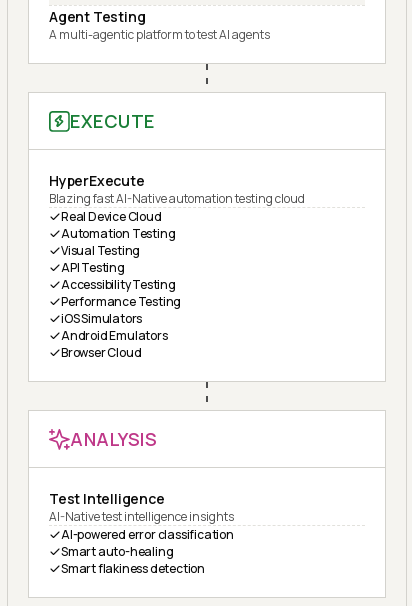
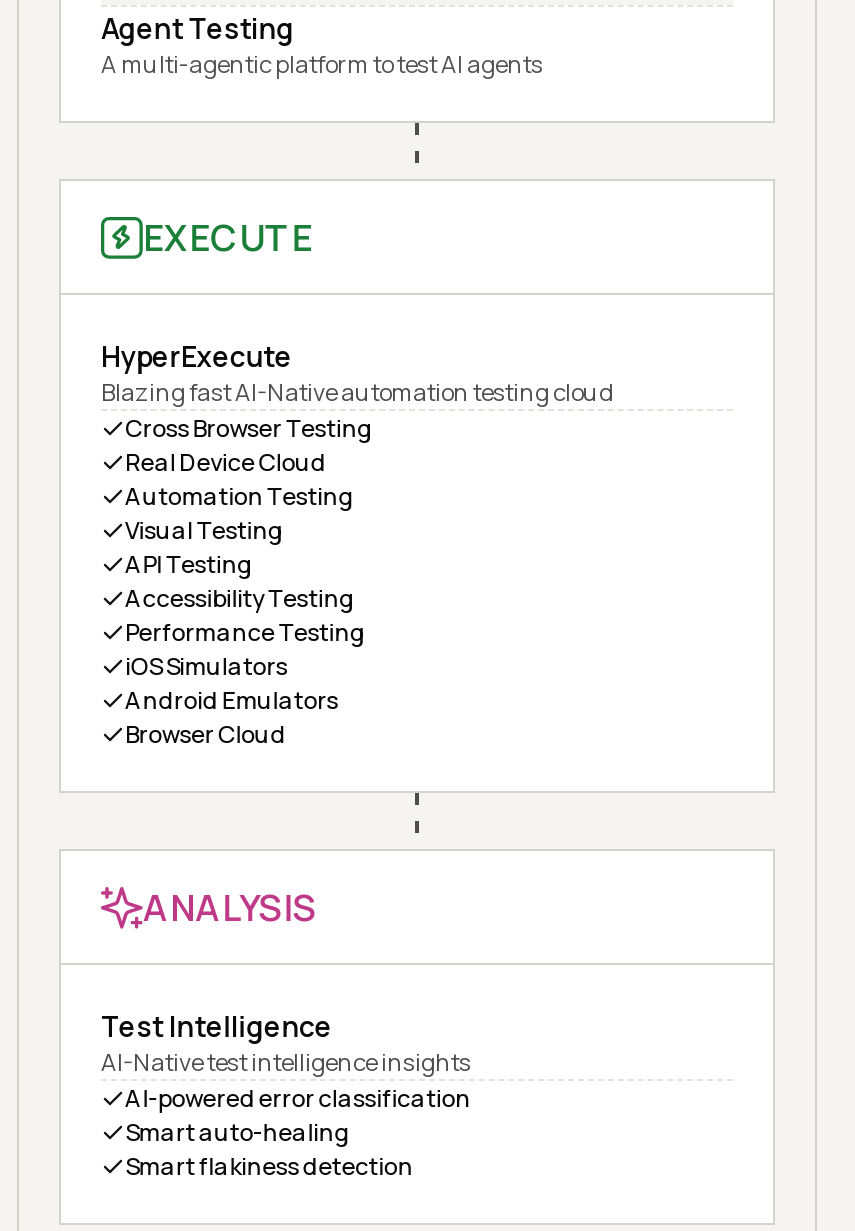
+ Cross Browser Testing
